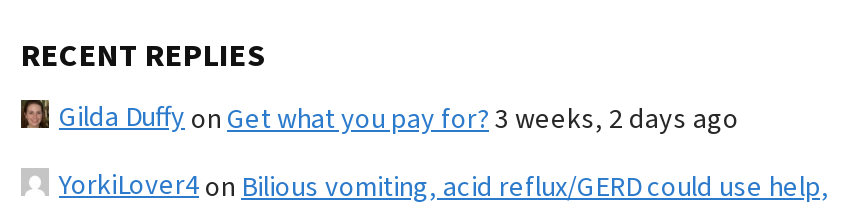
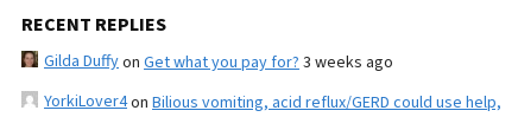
- Gilda Duffyon Get what you pay for? 3 weeks, 2 days ago
+ Gilda Duffyon Get what you pay for? 3 weeks ago
